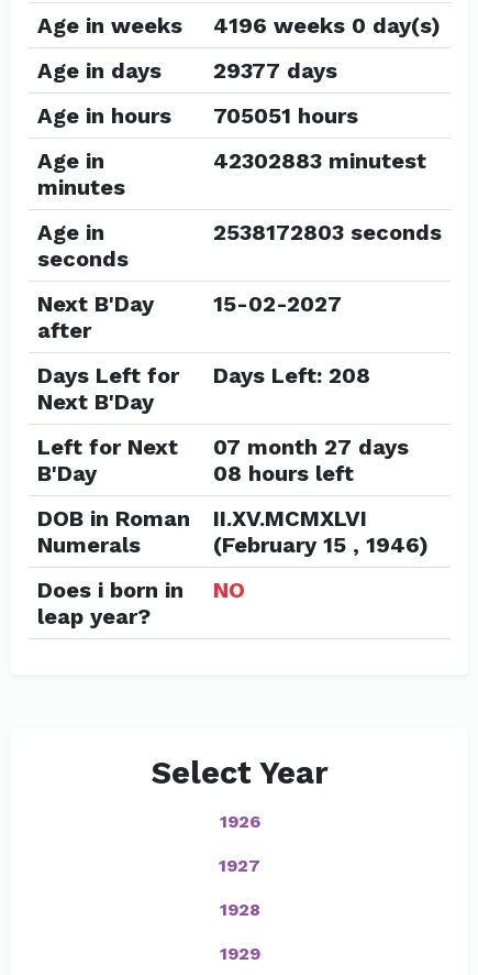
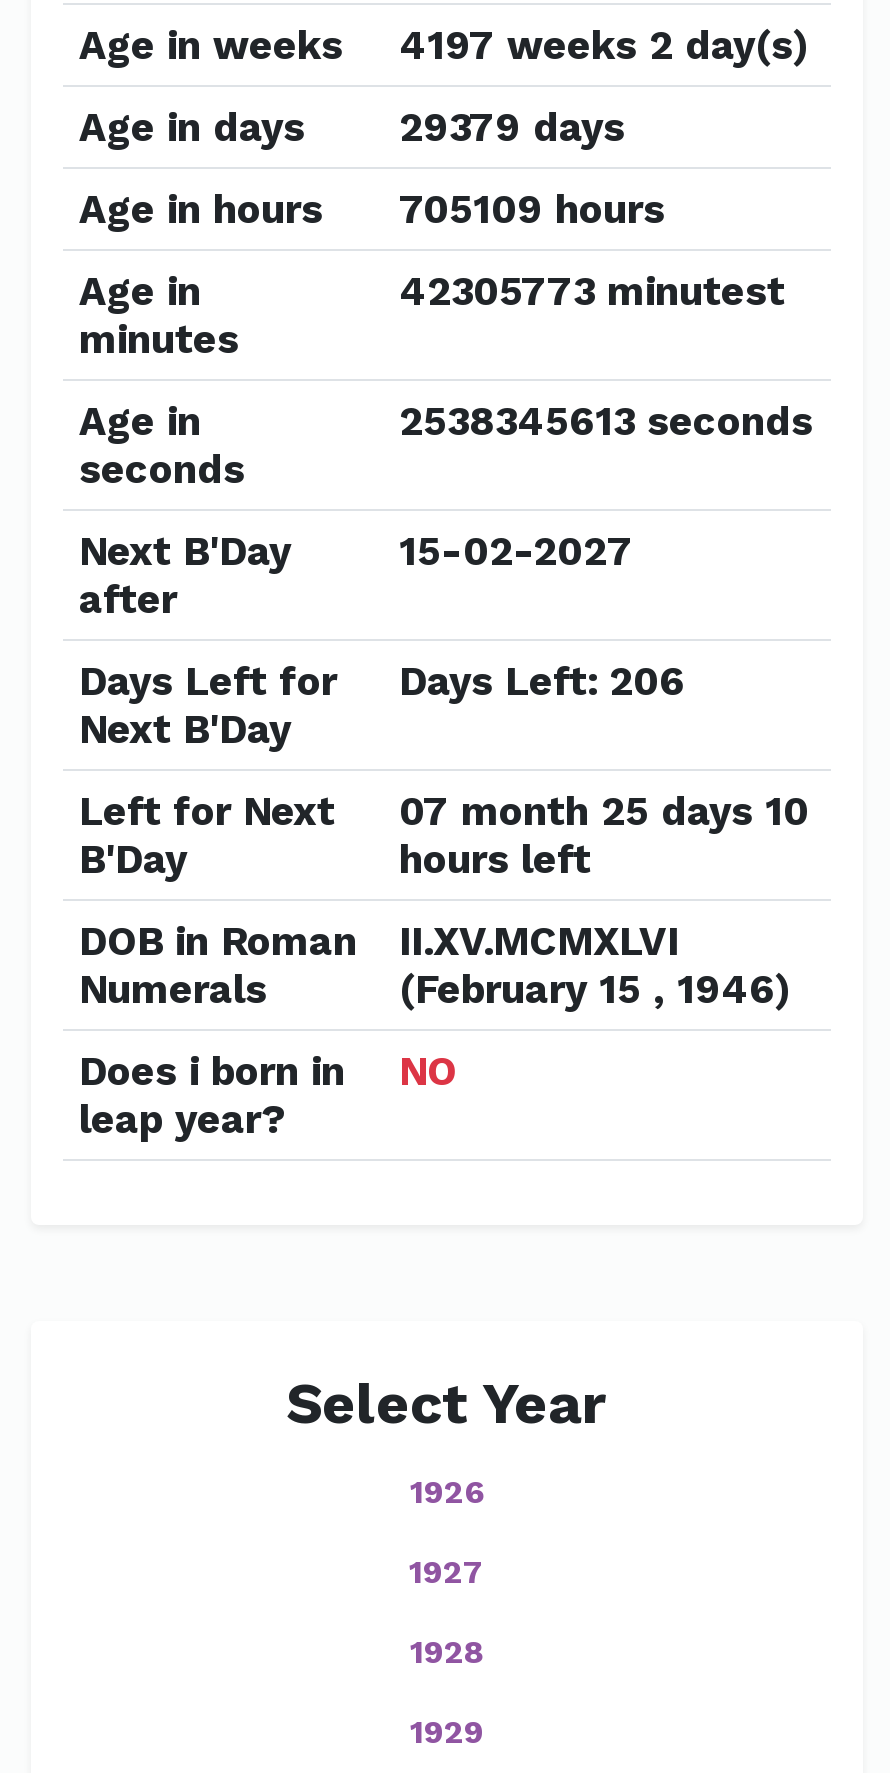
- Age in weeks 4196 weeks 0 day(s)
+ Age in weeks 4197 weeks 2 day(s)

- Age in days 29377 days
+ Age in days 29379 days

- Age in hours 705051 hours
+ Age in hours 705109 hours

- 42302883 minutest
+ 42305773 minutest

- 2538172803 seconds
+ 2538345613 seconds

- Days Left for Days Left: 208
+ Days Left for Days Left: 206

- 07 month 27 days
- 08 hours left
+ 07 month 25 days 10
+ hours left
